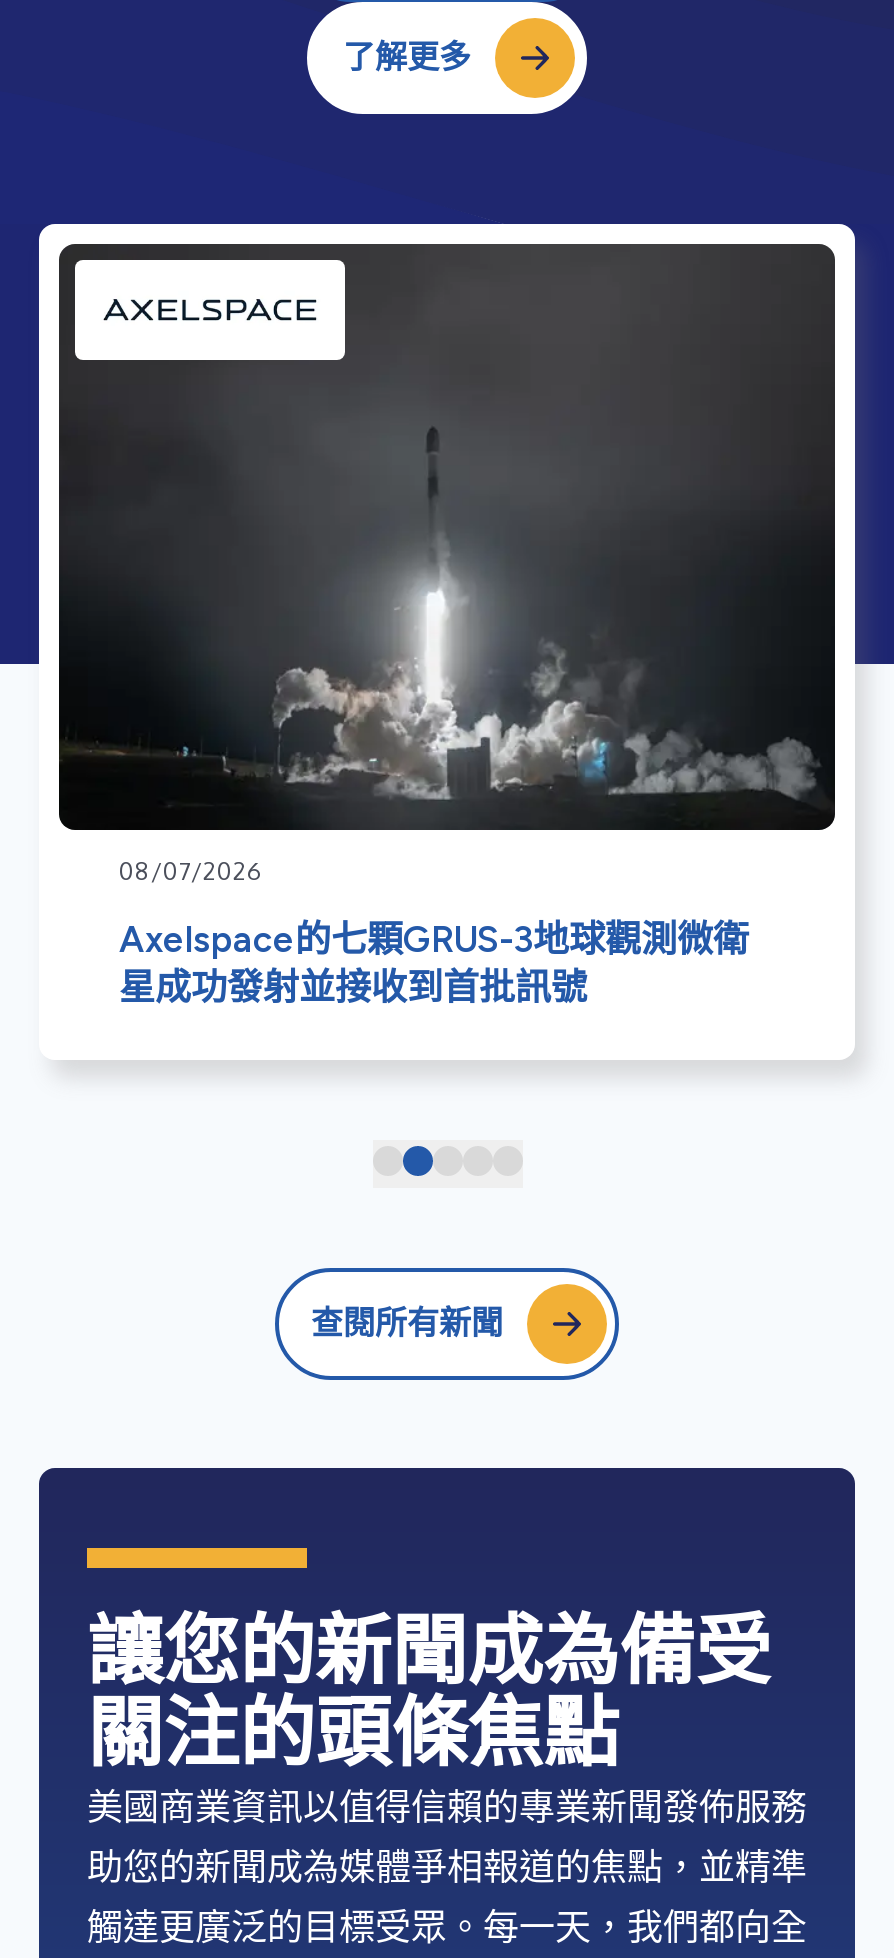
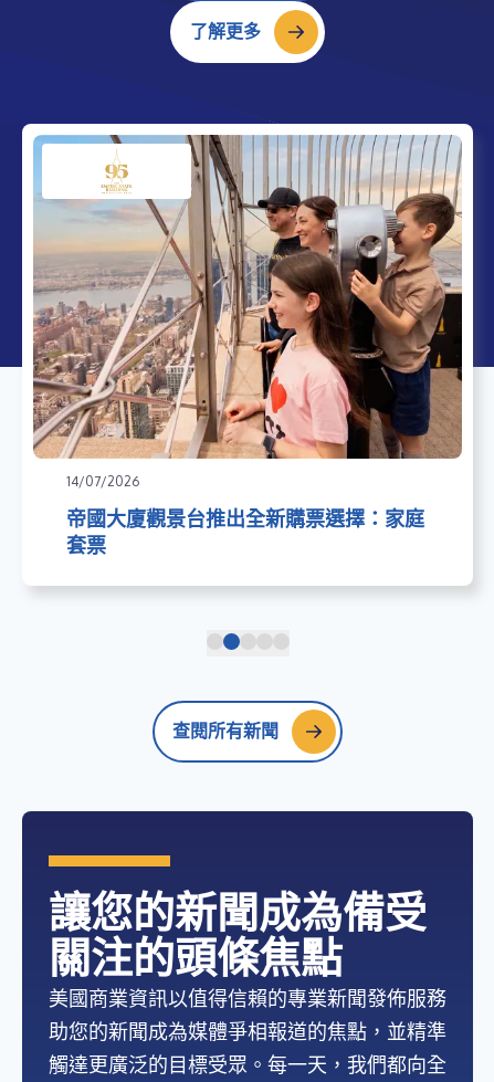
- [image]
- 08/07/2026
+ [image]
+ 14/07/2026

- Axelspace的七顆GRUS-3地球觀測微衛
- 星成功發射並接收到首批訊號
+ 帝國大廈觀景台推出全新購票選擇：家庭
+ 套票
